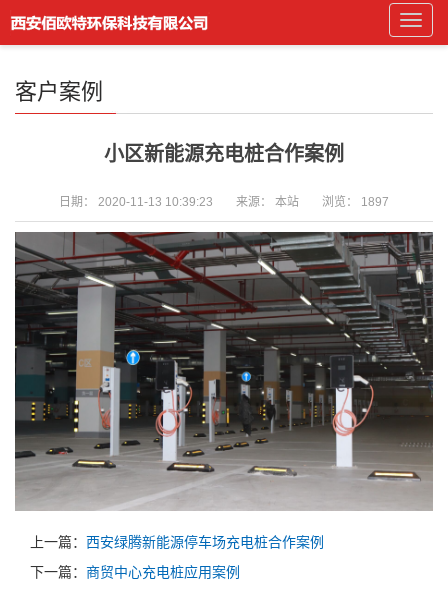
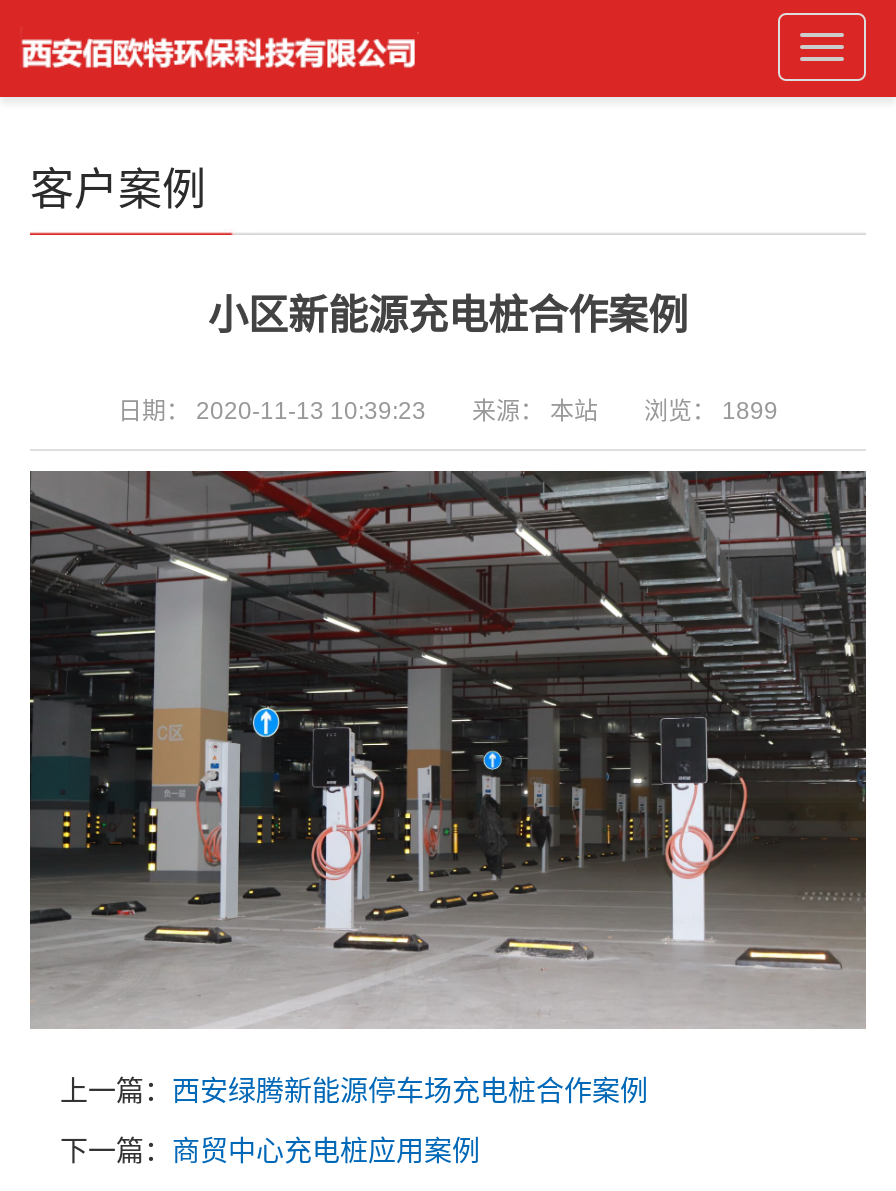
- 日期：2020-11-13 10:39:23 来源：本站 浏览：1897
+ 日期：2020-11-13 10:39:23 来源：本站 浏览：1899
